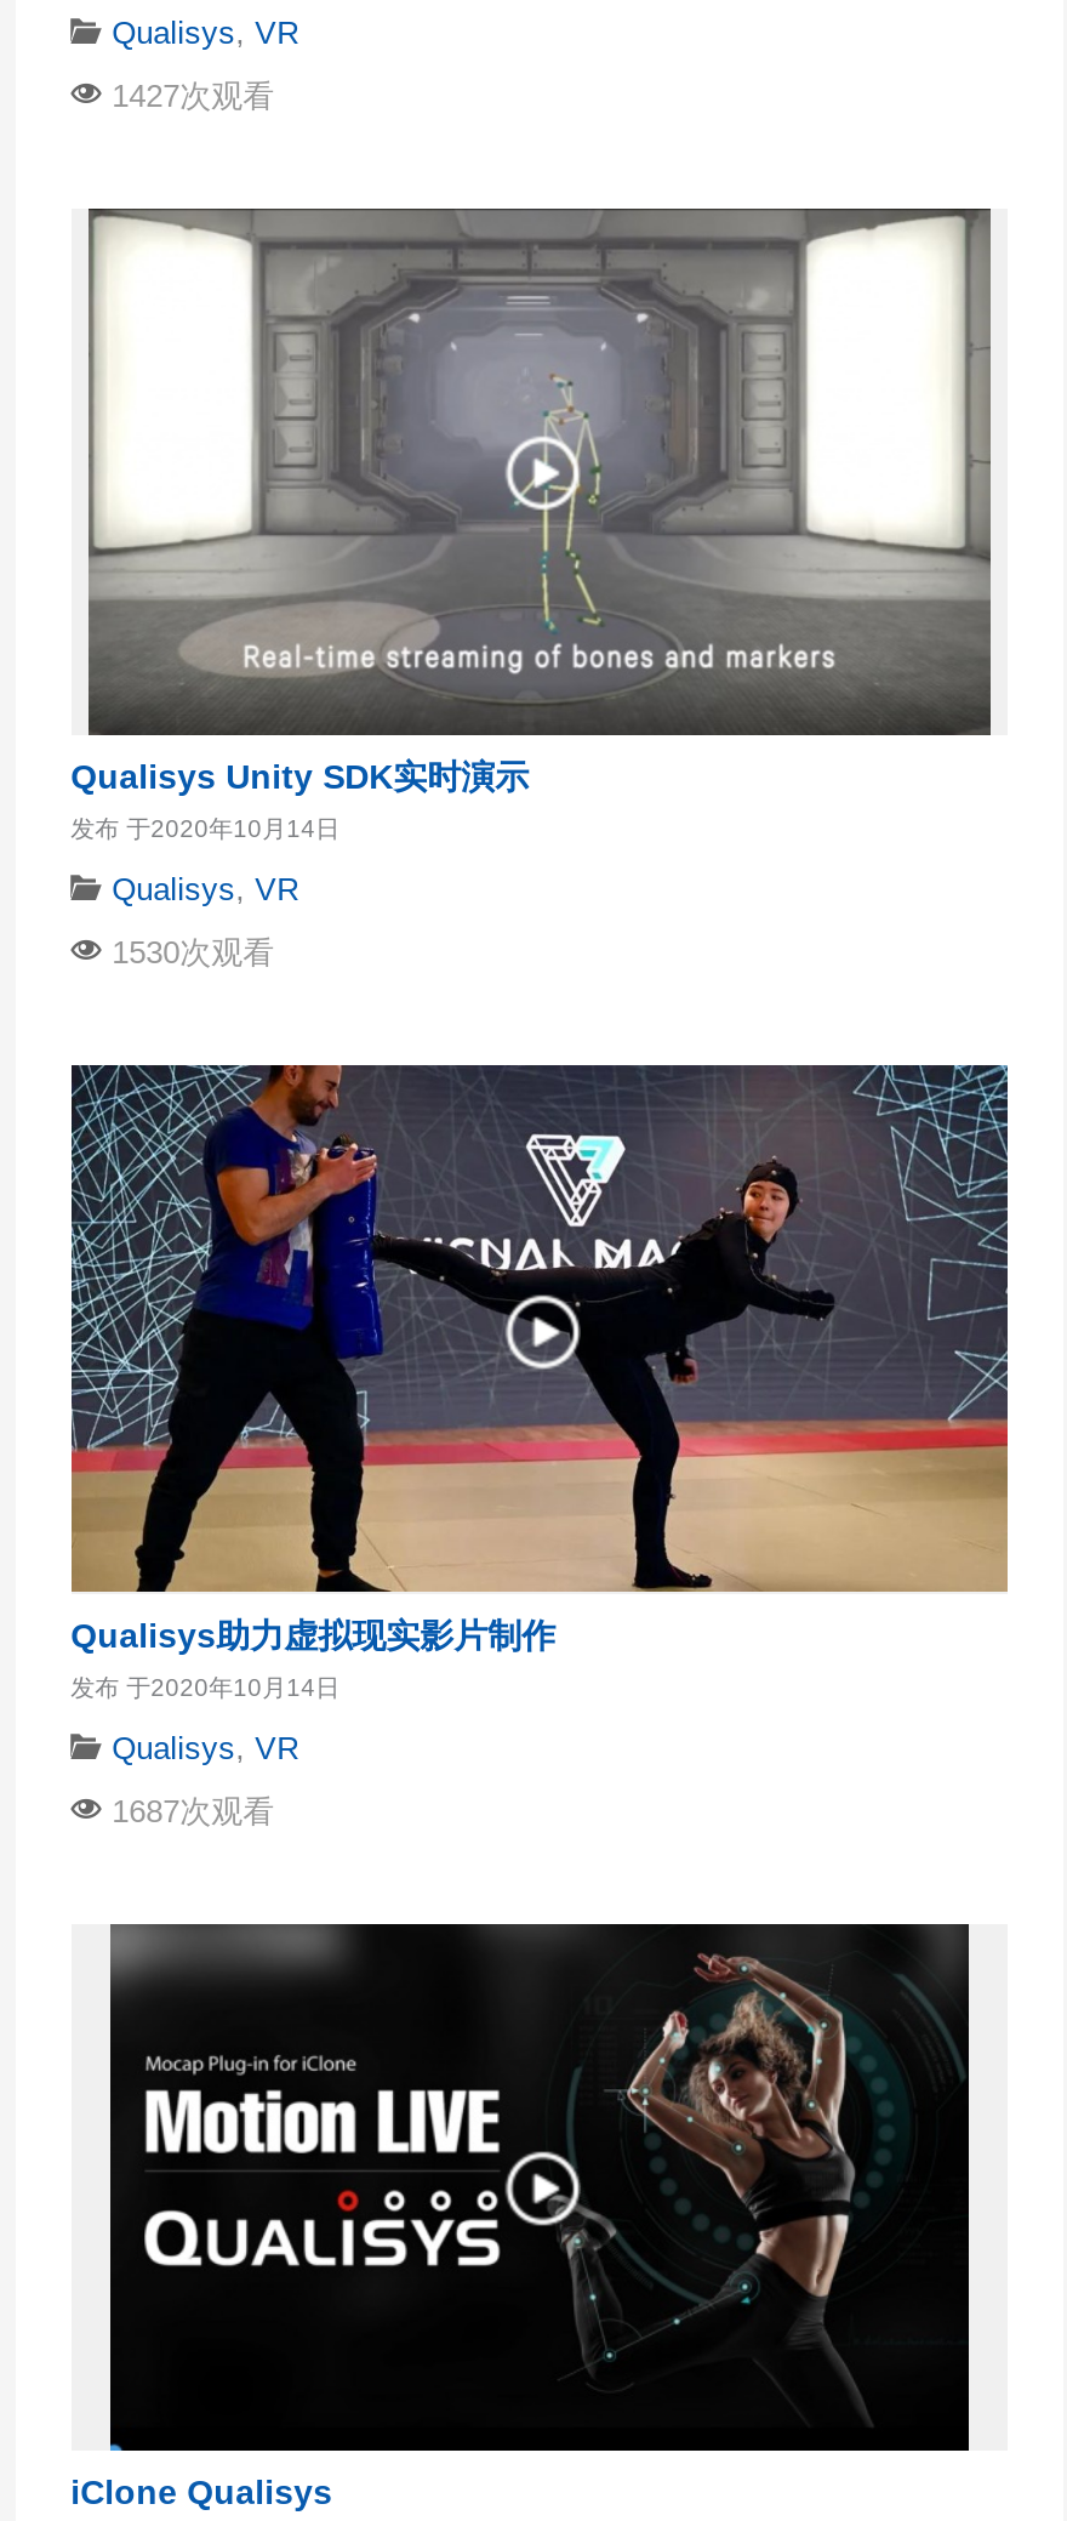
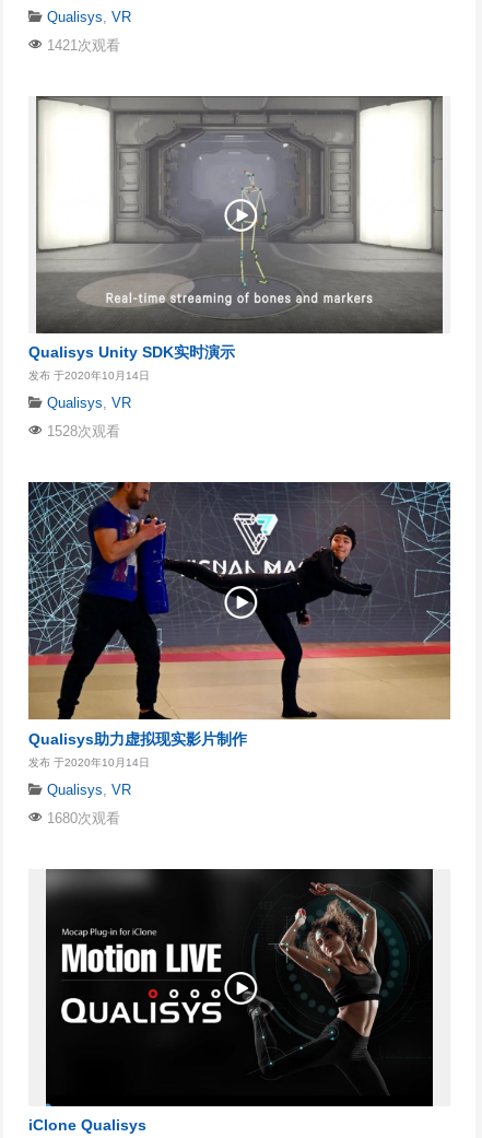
- 1427次观看
+ 1421次观看

- 1530次观看
+ 1528次观看

- 1687次观看
+ 1680次观看
